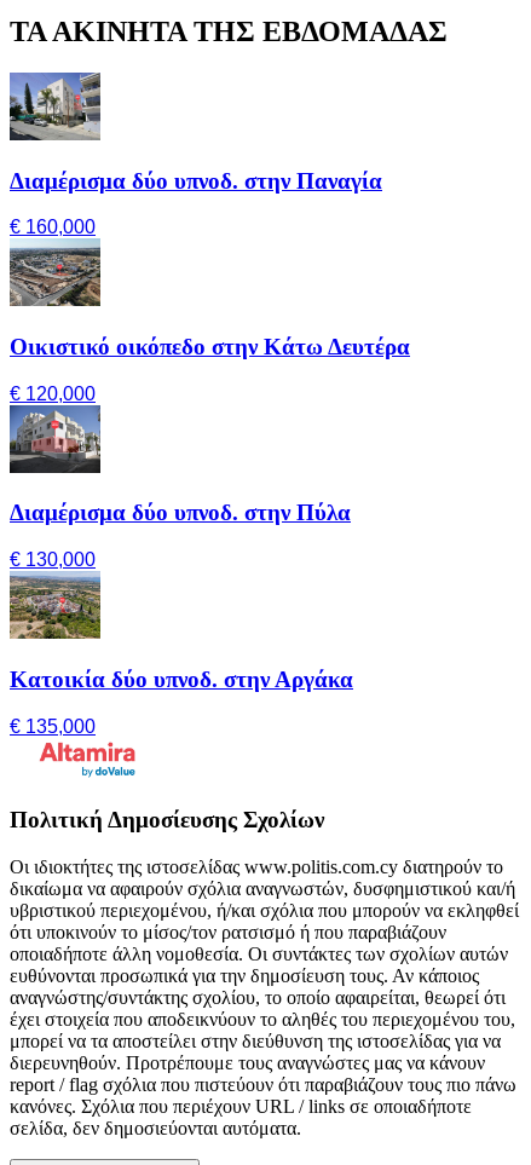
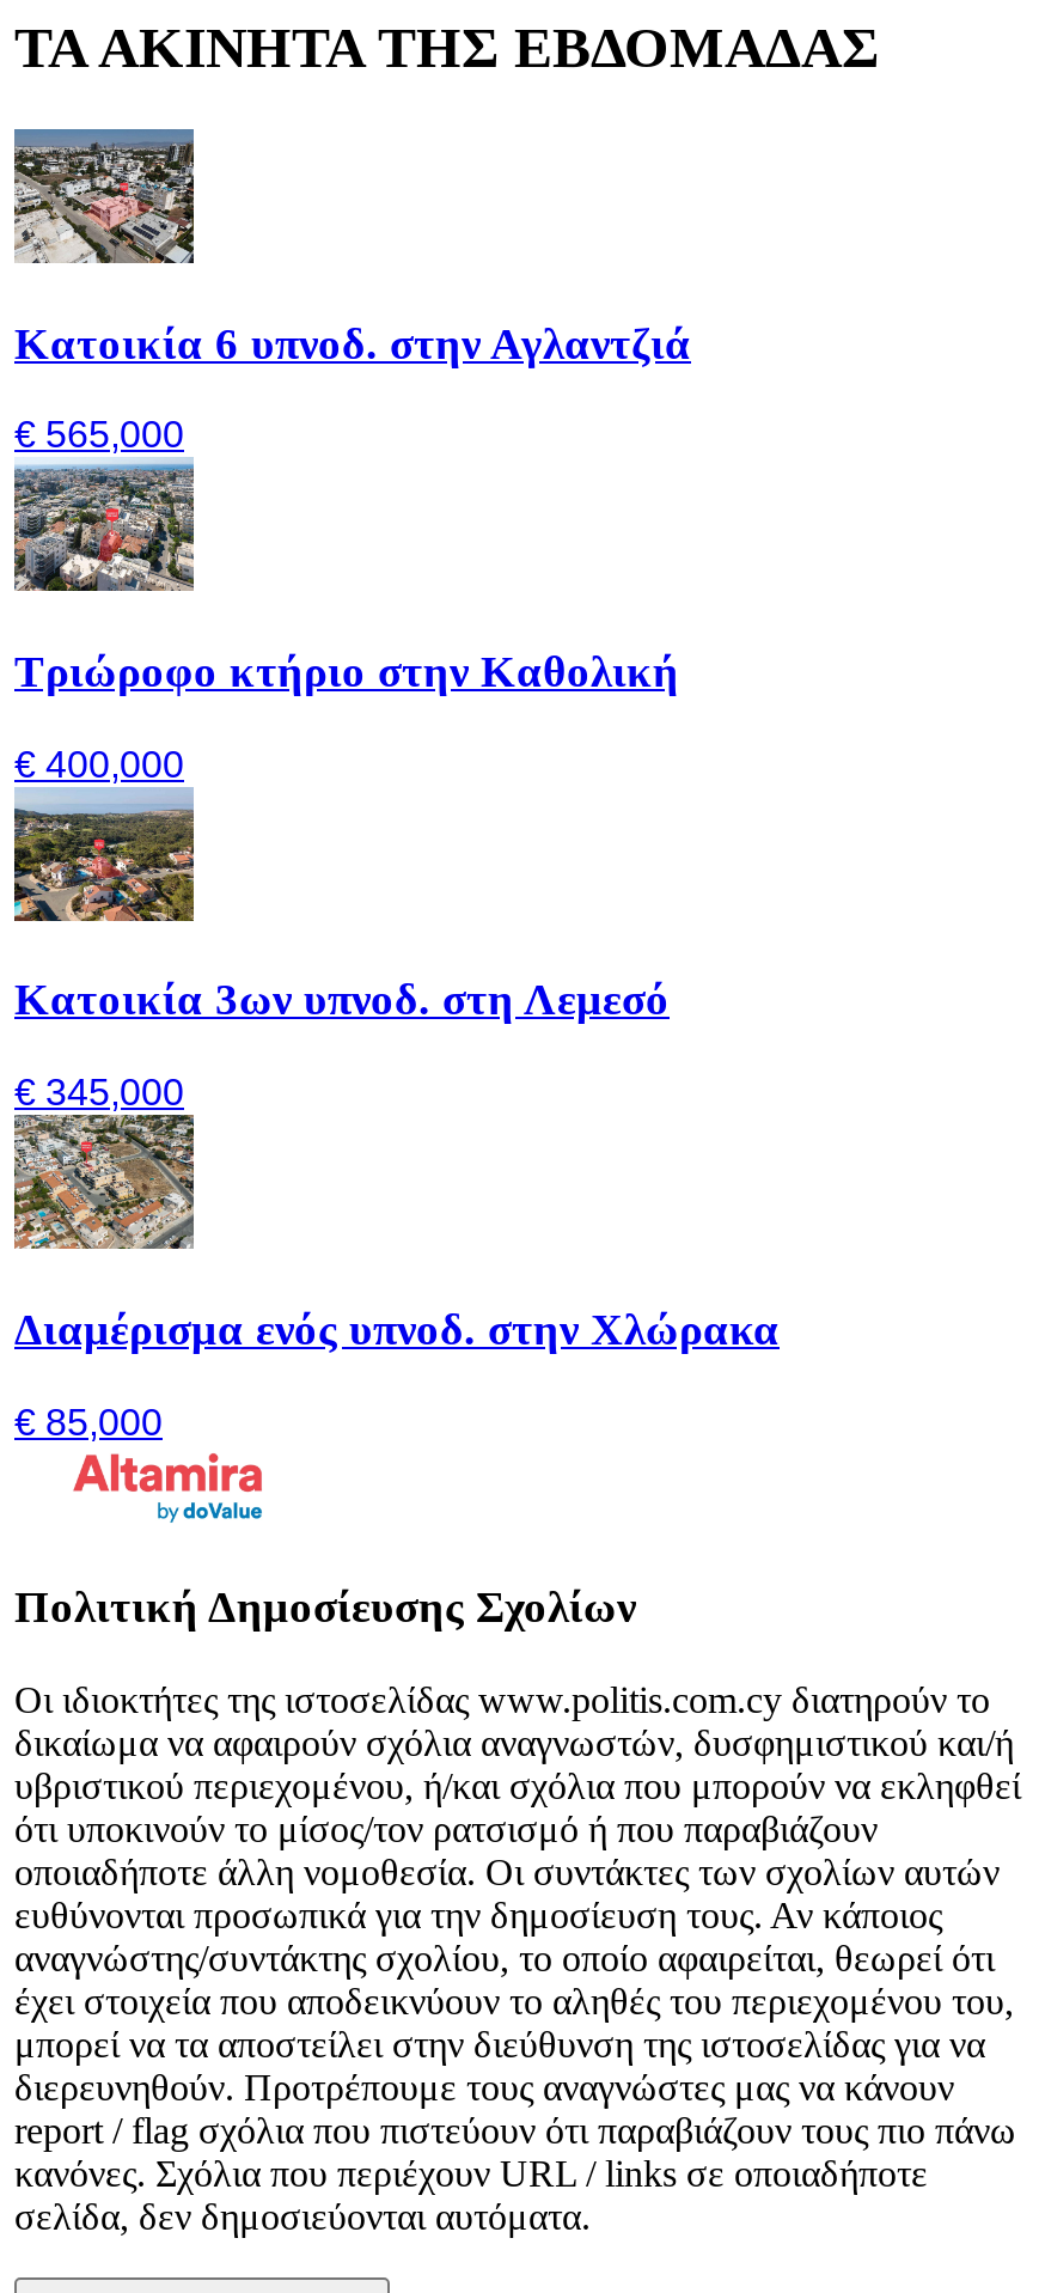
- [image]
- Διαμέρισμα δύο υπνοδ. στην Παναγία
+ [image]
+ Κατοικία 6 υπνοδ. στην Αγλαντζιά

- € 160,000
+ € 565,000

- [image]
- Οικιστικό οικόπεδο στην Κάτω Δευτέρα
+ [image]
+ Τριώροφο κτήριο στην Καθολική

- € 120,000
+ € 400,000

- [image]
- Διαμέρισμα δύο υπνοδ. στην Πύλα
+ [image]
+ Κατοικία 3ων υπνοδ. στη Λεμεσό

- € 130,000
+ € 345,000

- [image]
- Κατοικία δύο υπνοδ. στην Αργάκα
+ [image]
+ Διαμέρισμα ενός υπνοδ. στην Χλώρακα

- € 135,000
+ € 85,000
